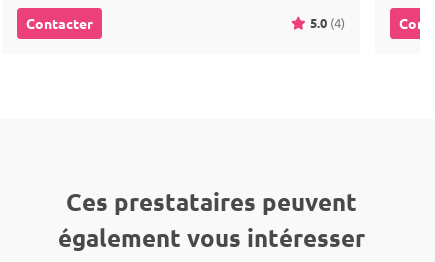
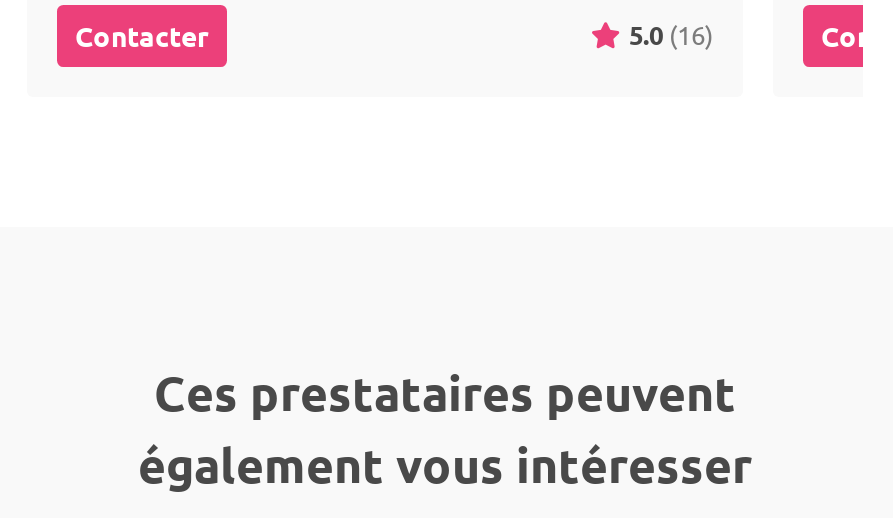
- 5.0 (4)
+ 5.0 (16)
